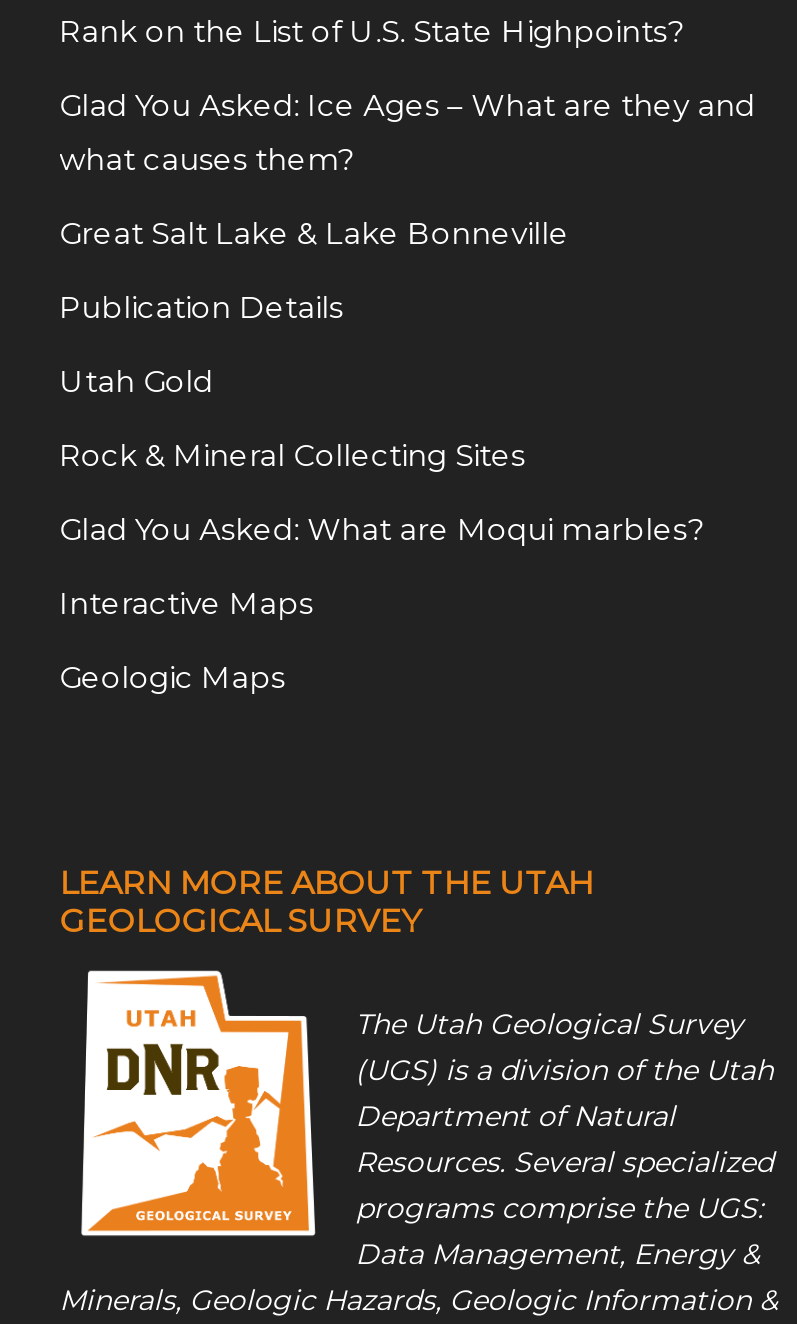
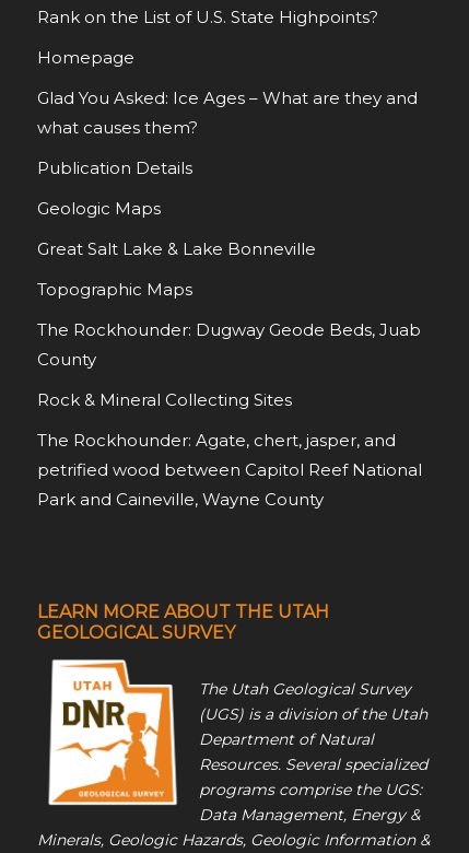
+ Homepage

moved down: Great Salt Lake & Lake Bonneville

- Utah Gold
- Glad You Asked: What are Moqui marbles?
- Interactive Maps

moved down: Rock & Mineral Collecting Sites

moved up: Geologic Maps

+ Topographic Maps
+ The Rockhounder: Dugway Geode Beds, Juab
+ County
+ The Rockhounder: Agate, chert, jasper, and
+ petrified wood between Capitol Reef National
+ Park and Caineville, Wayne County
